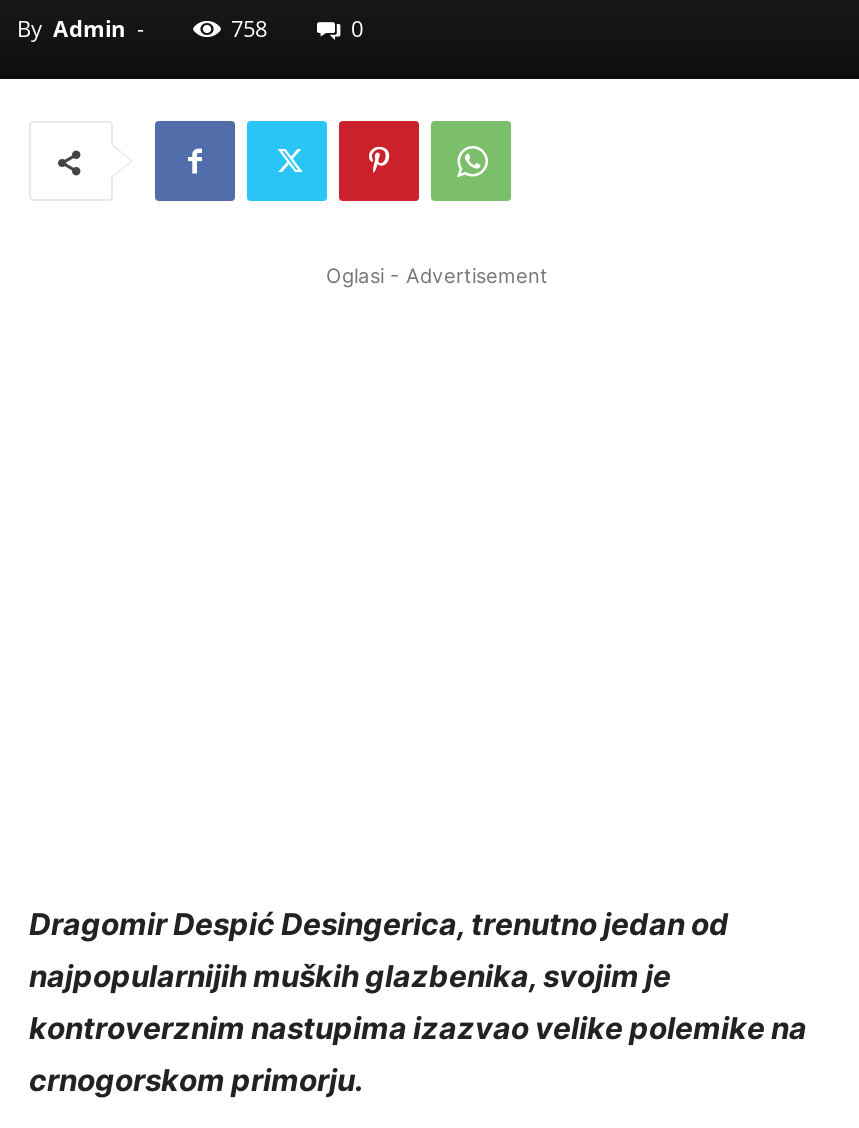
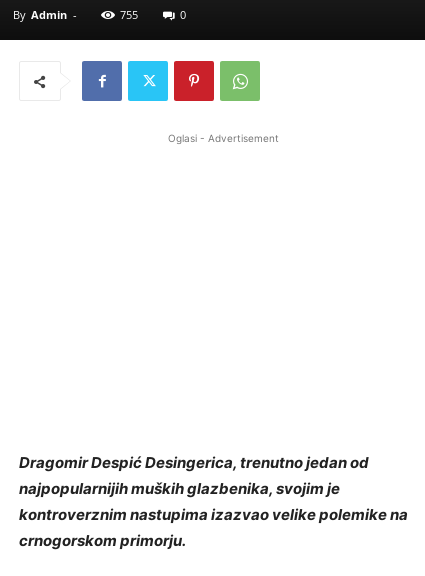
- 758
+ 755
